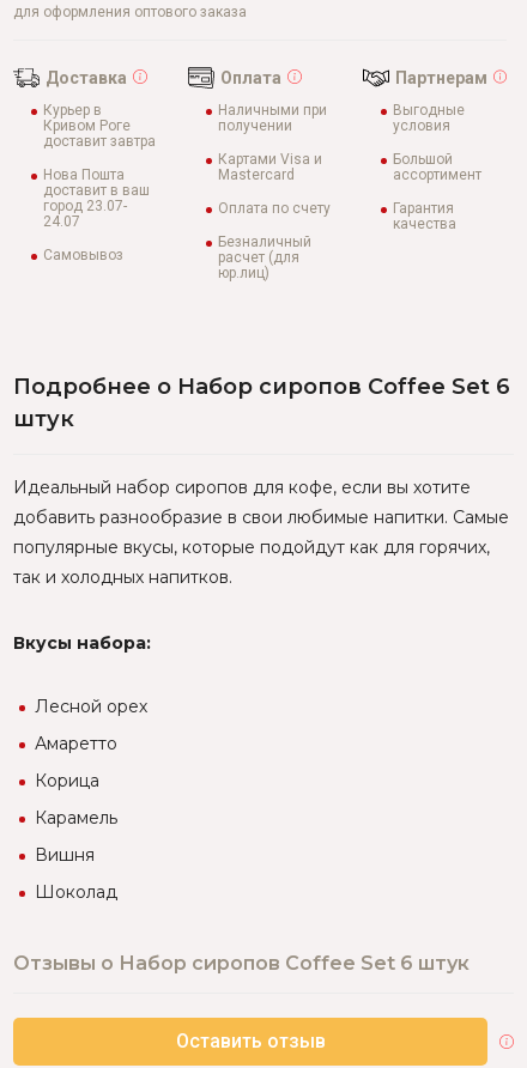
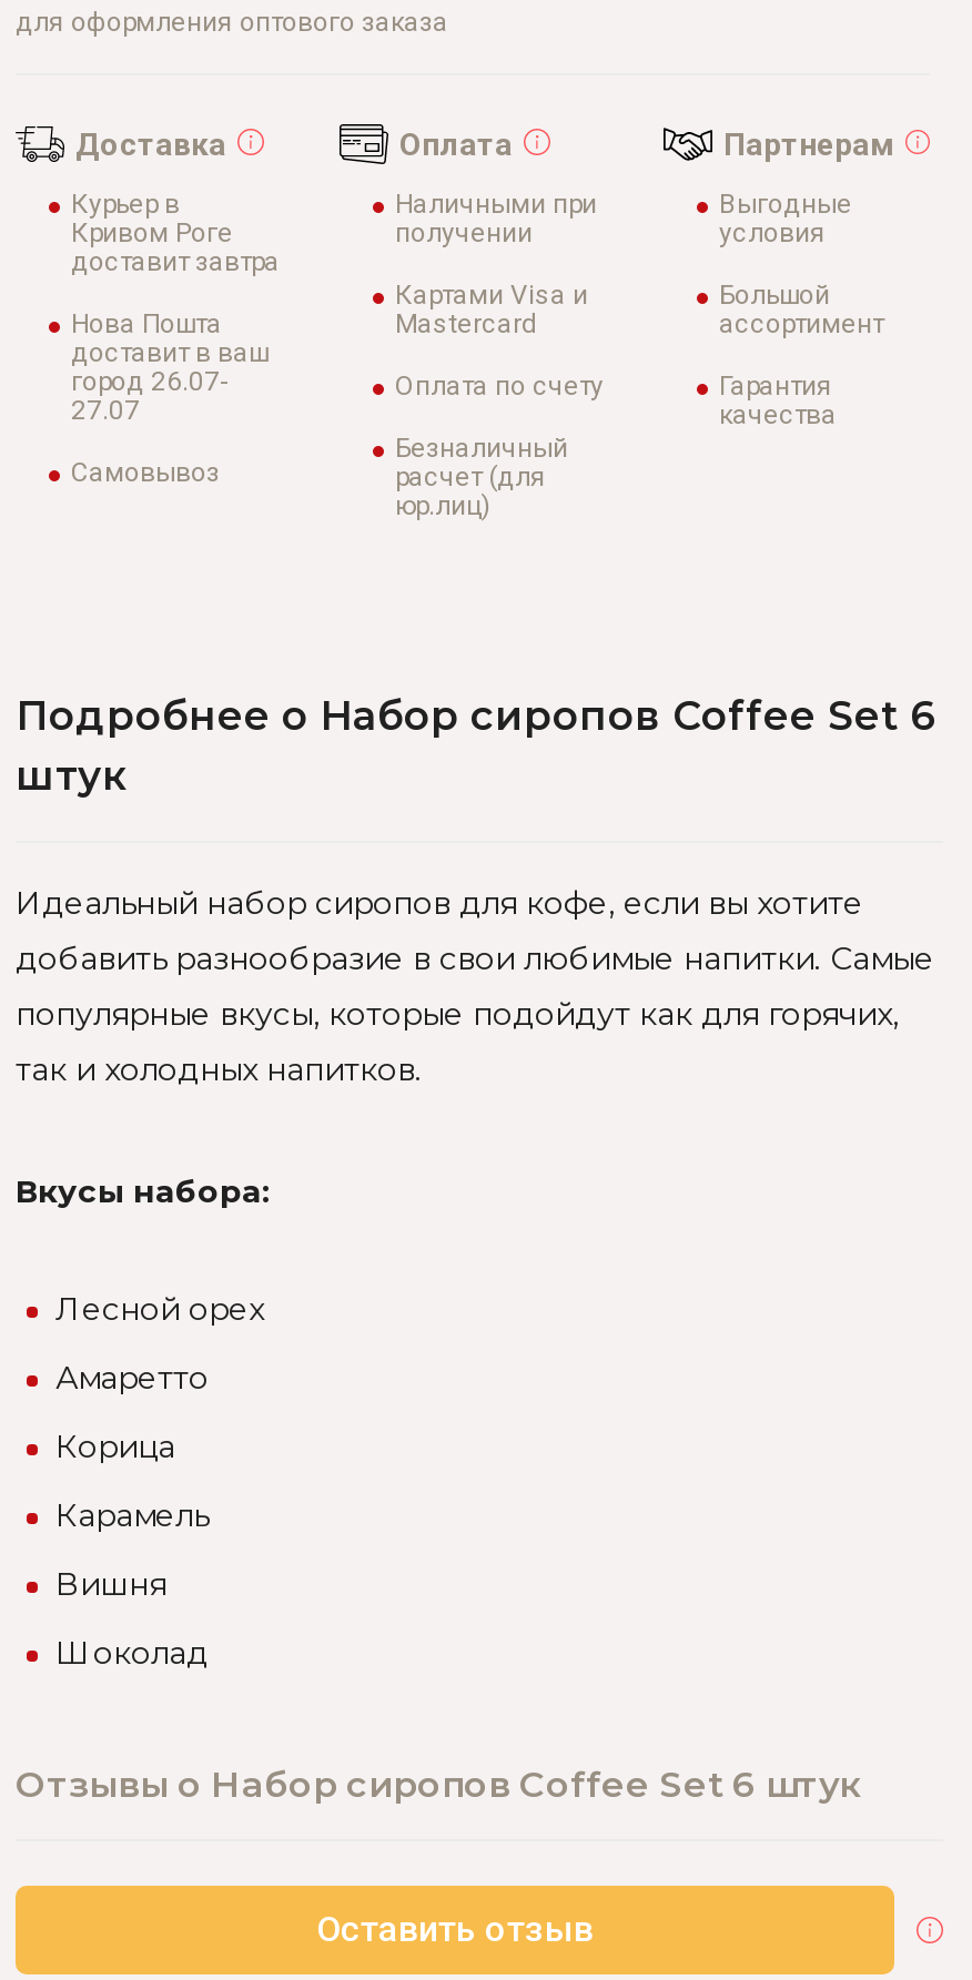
- город 23.07-
+ город 26.07-

- 24.07
+ 27.07
